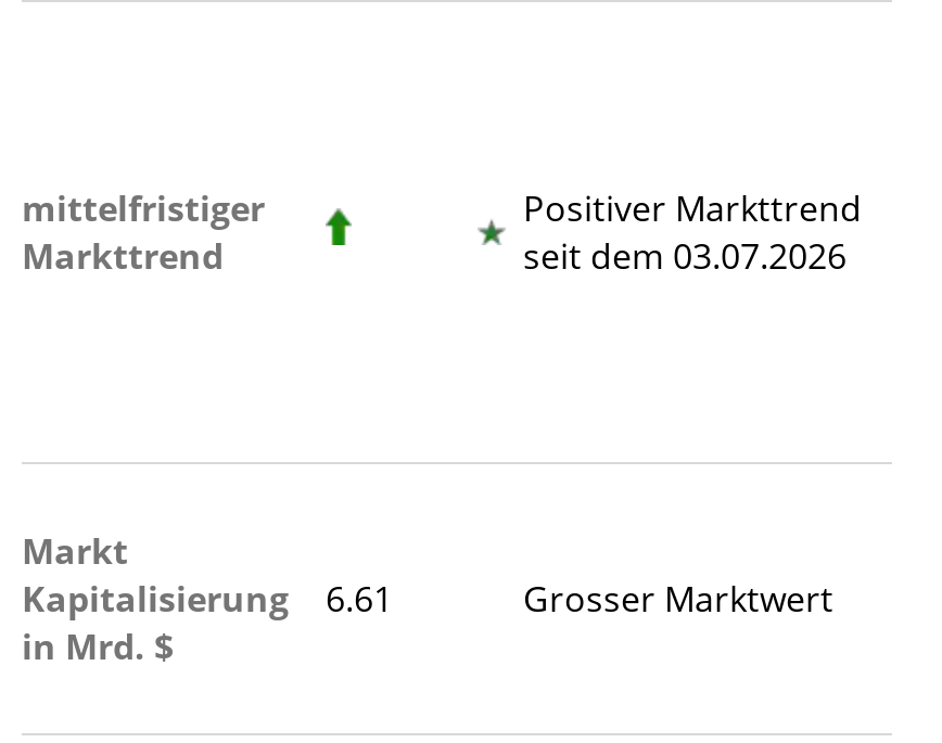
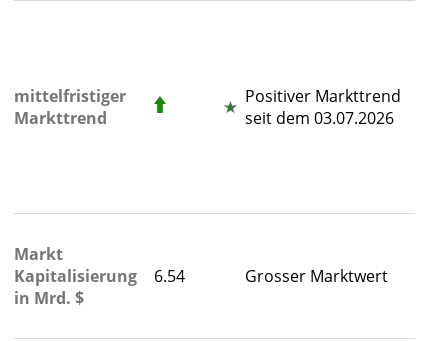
- Kapitalisierung 6.61
+ Kapitalisierung 6.54
